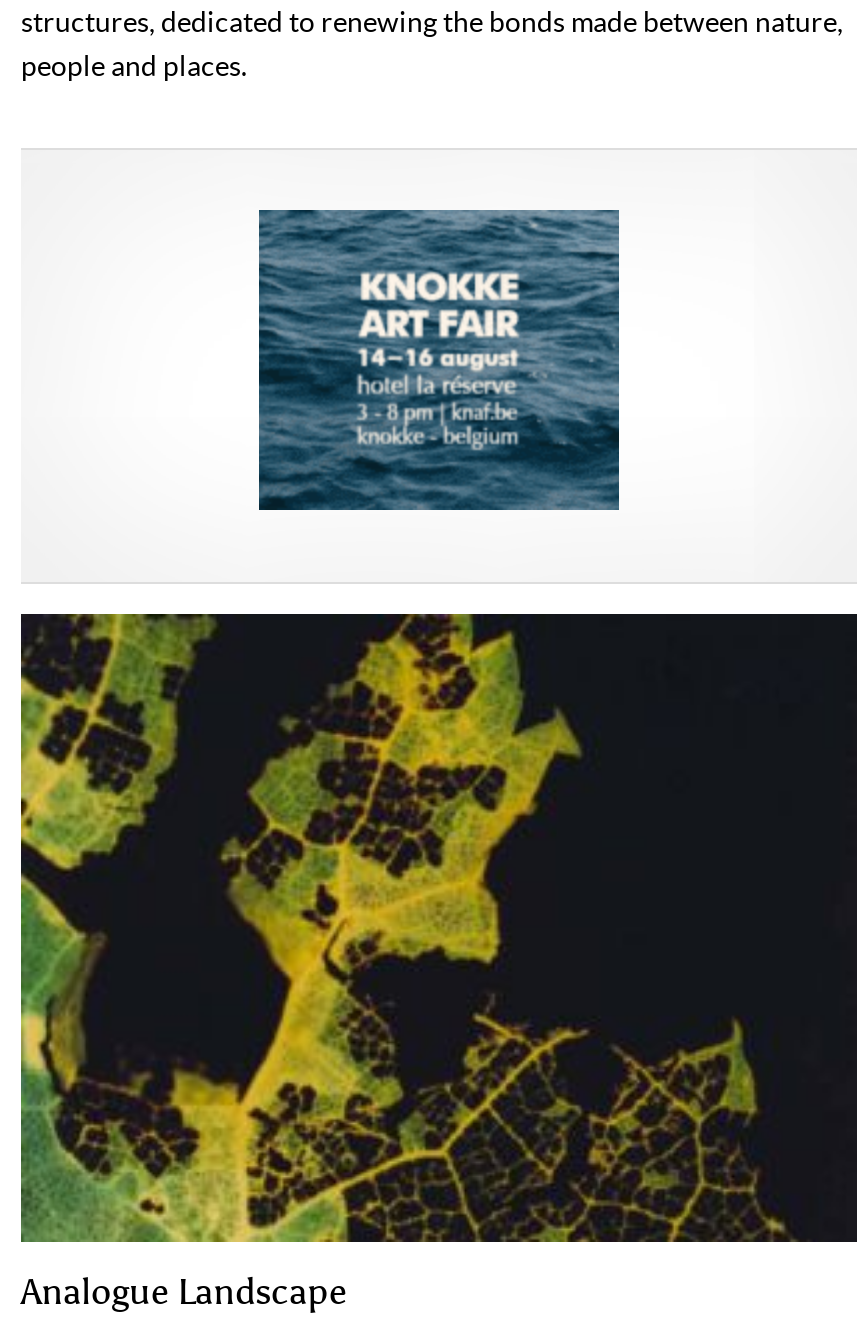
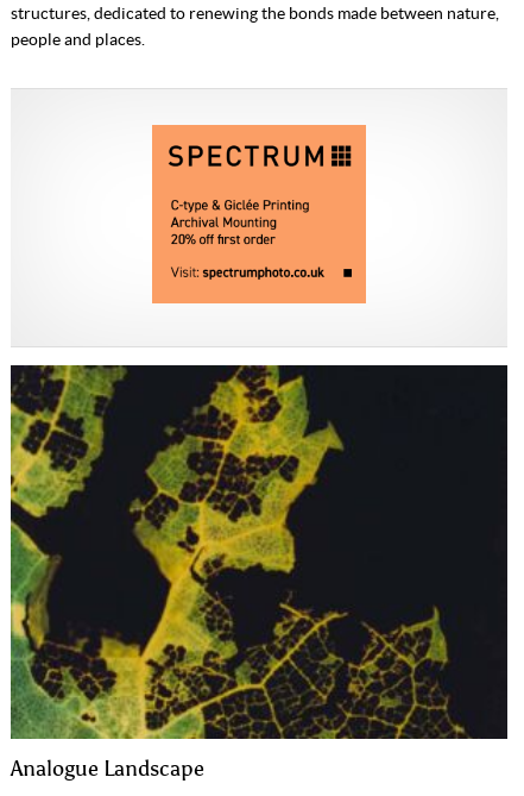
- [image]
+ [image]
